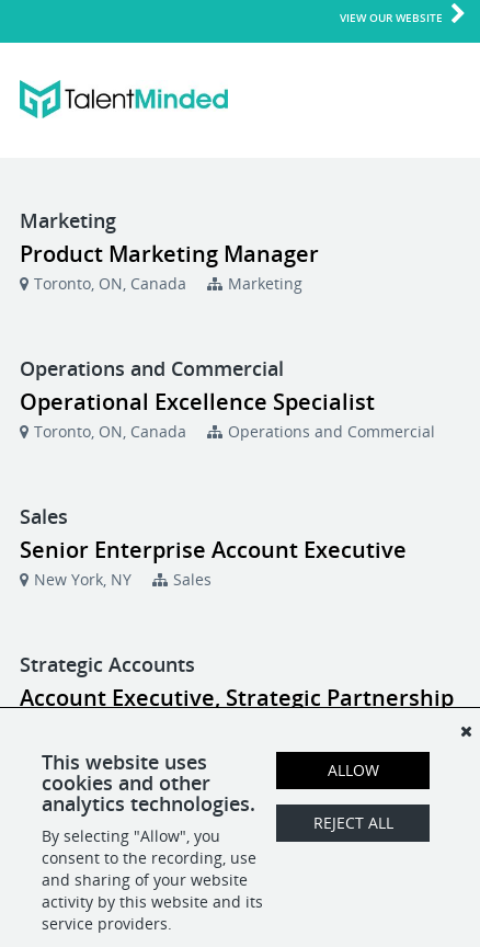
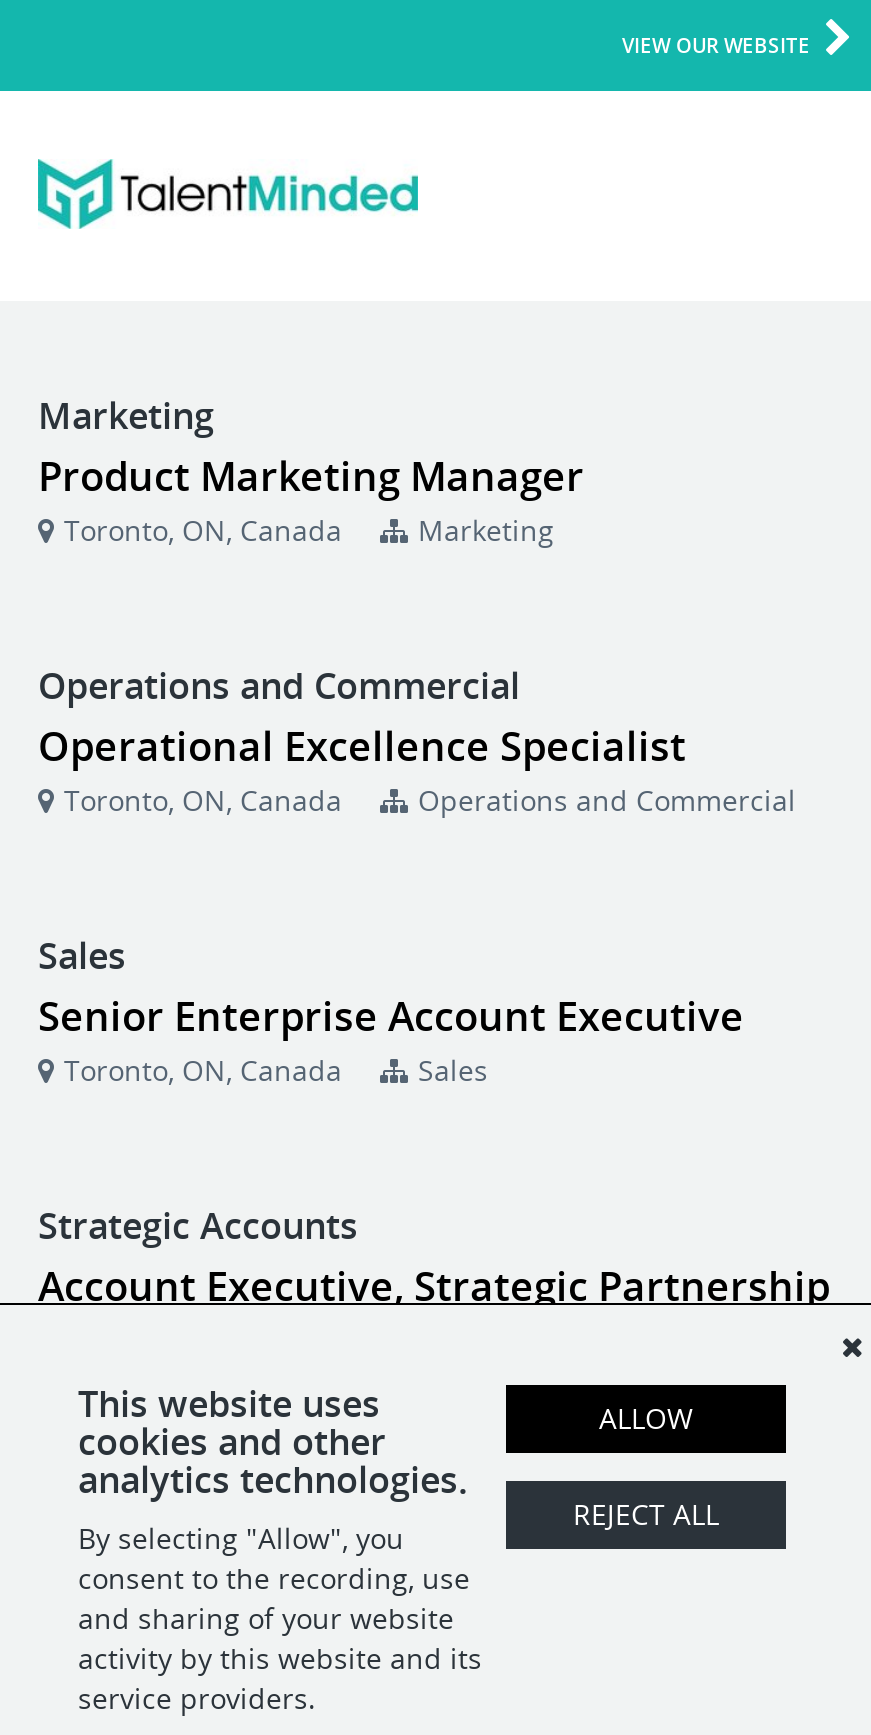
- New York, NY
+ Toronto, ON, Canada
